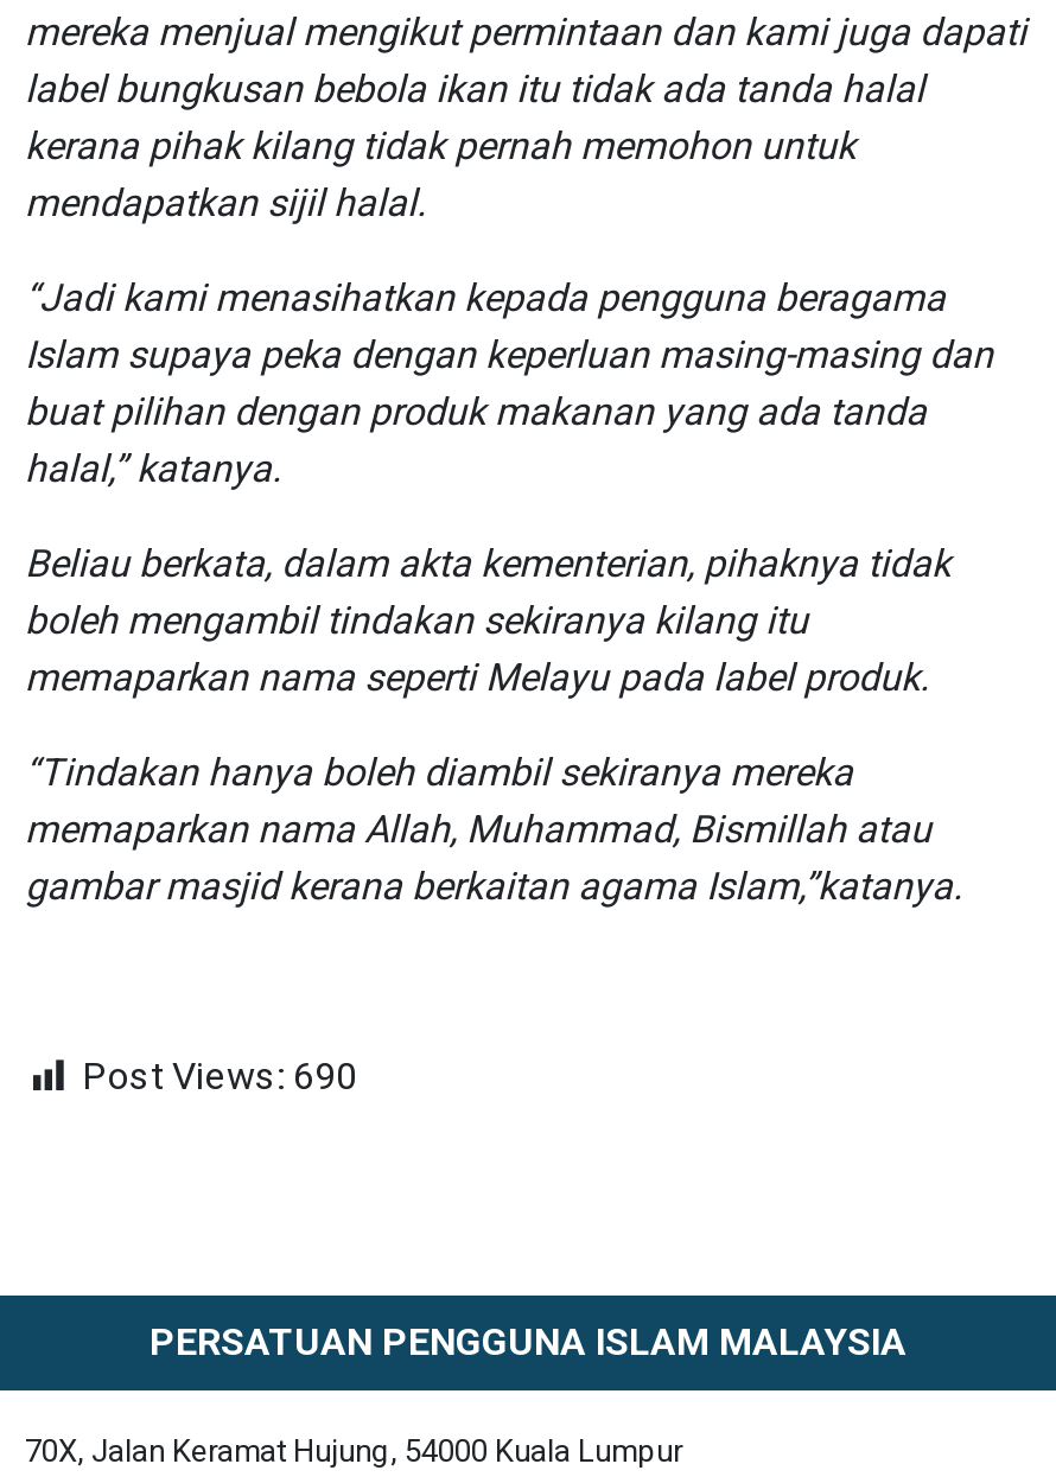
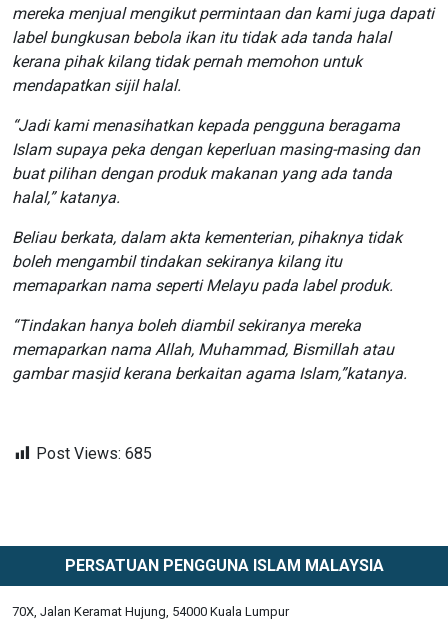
- Post Views: 690
+ Post Views: 685
